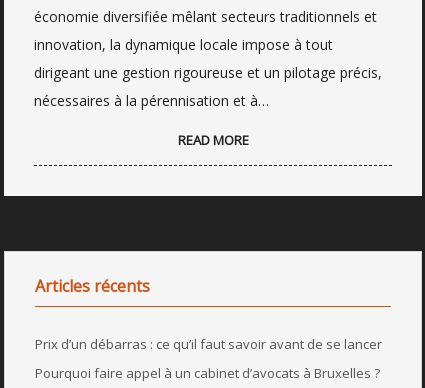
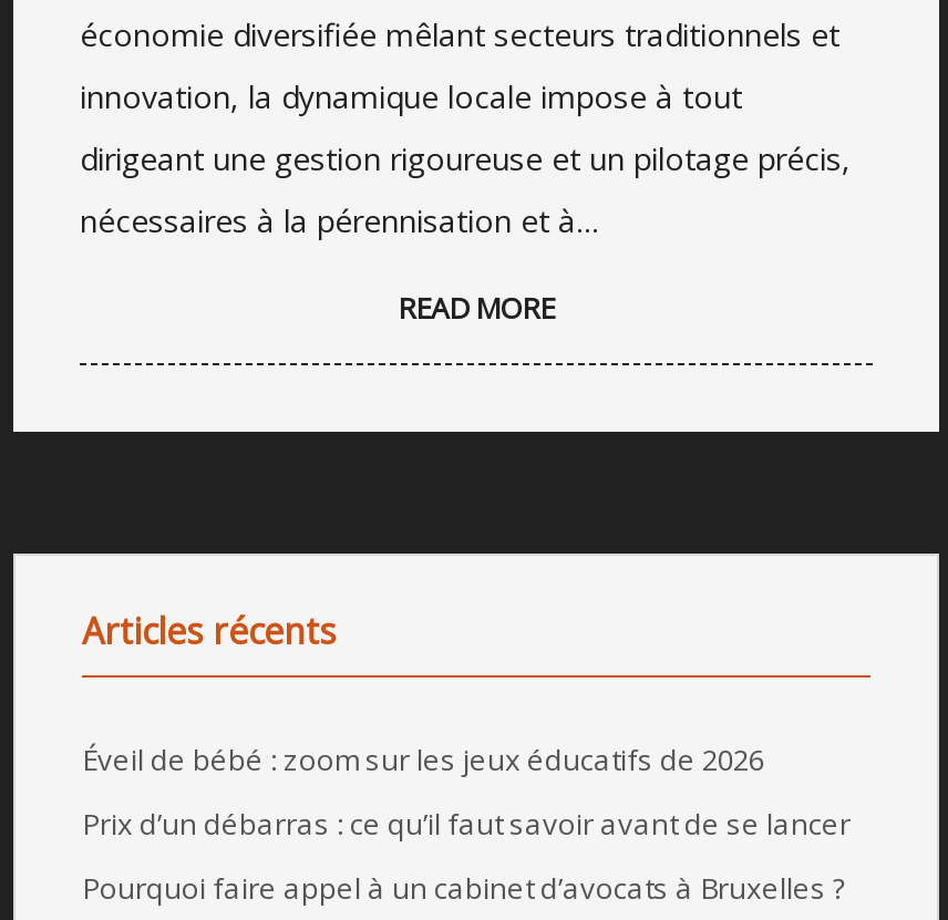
+ Éveil de bébé : zoom sur les jeux éducatifs de 2026
